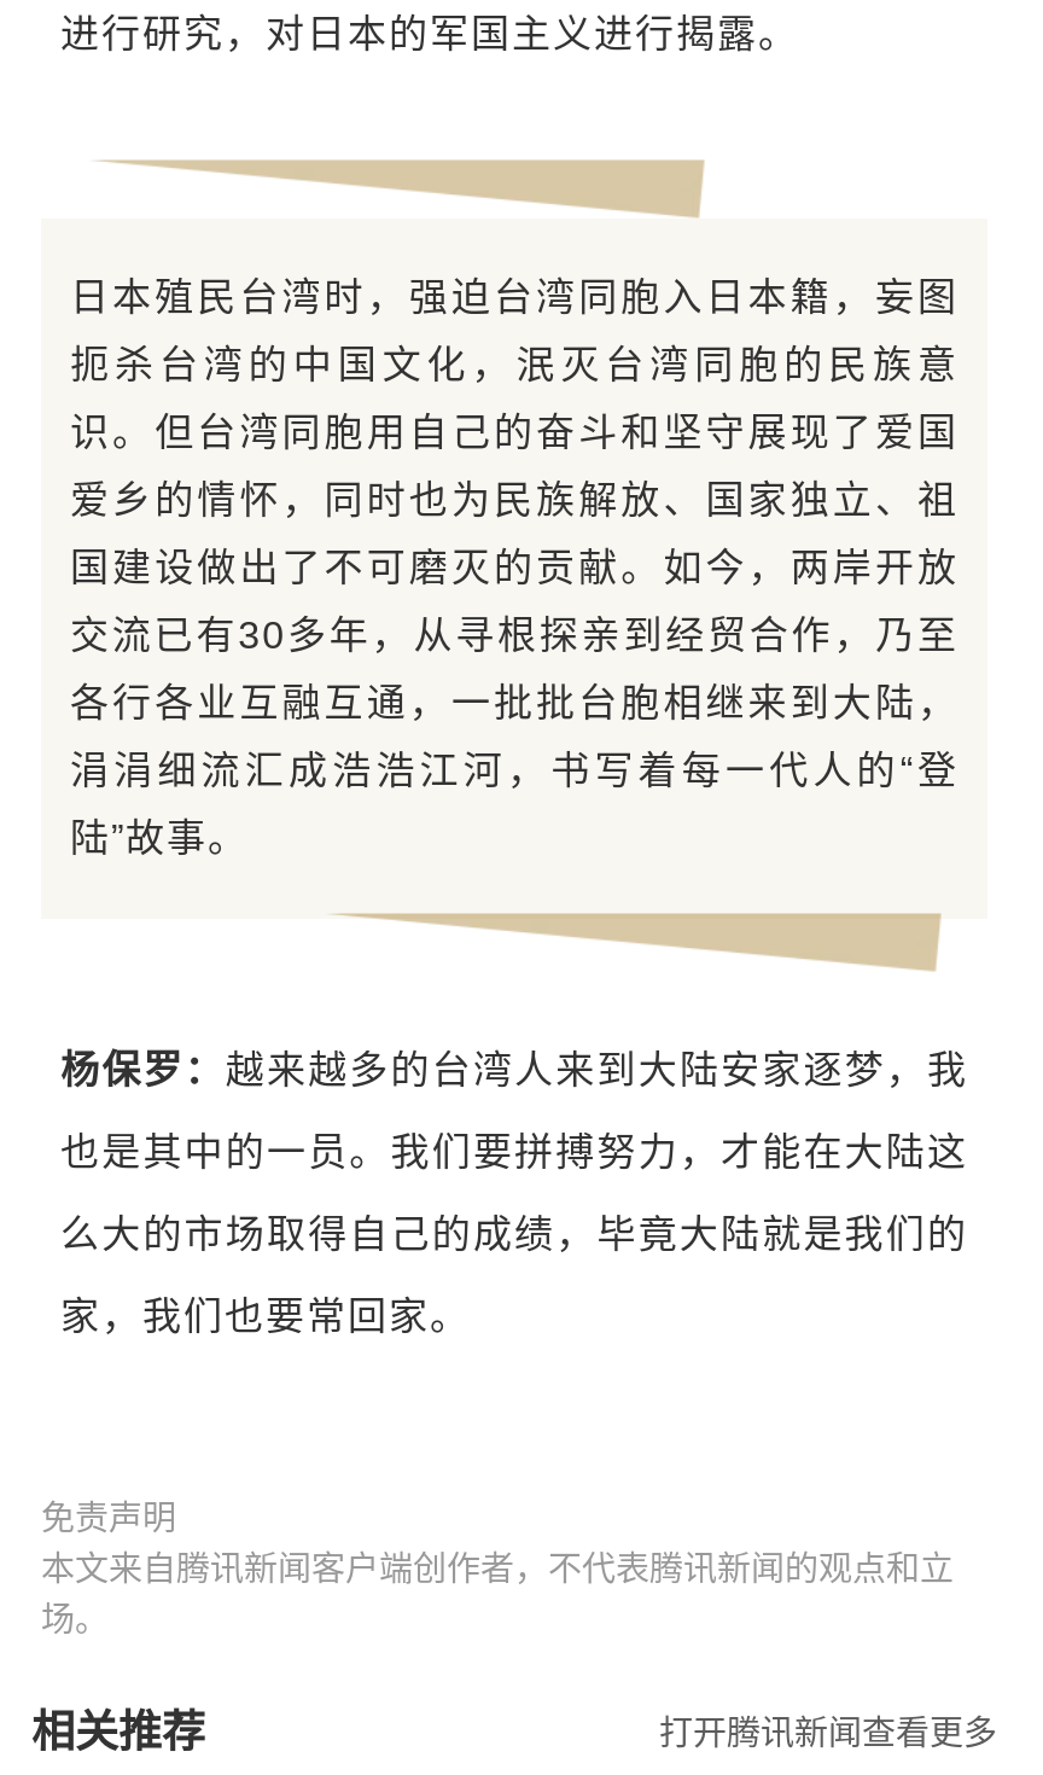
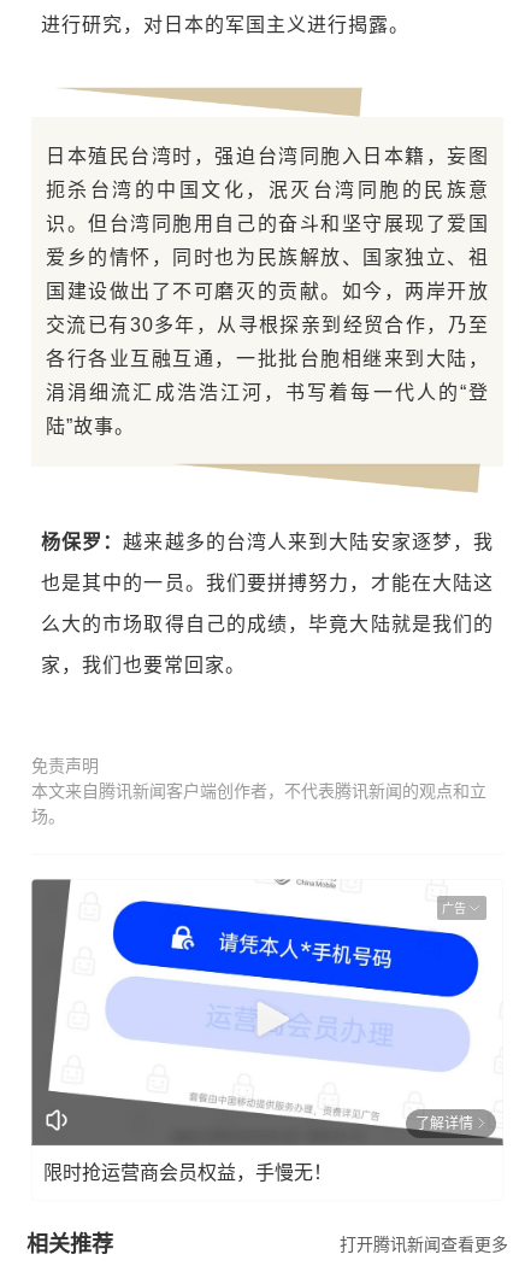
+ [image]
+ 广告

+ 了解详情
+ 限时抢运营商会员权益，手慢无！
